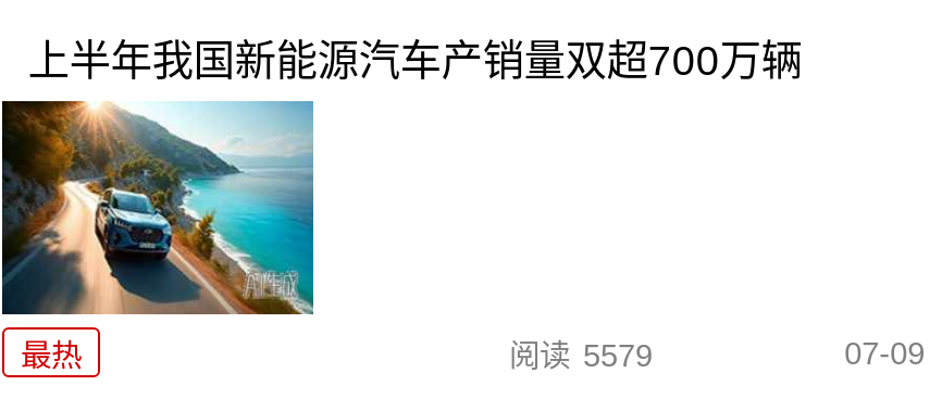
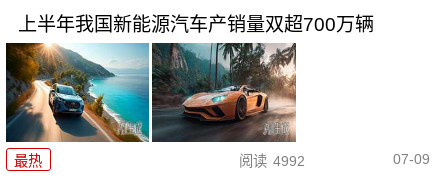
+ [image]

- 阅读 5579
+ 阅读 4992
